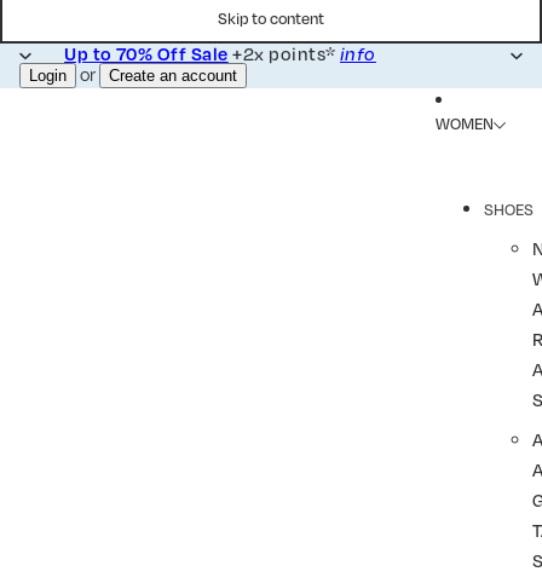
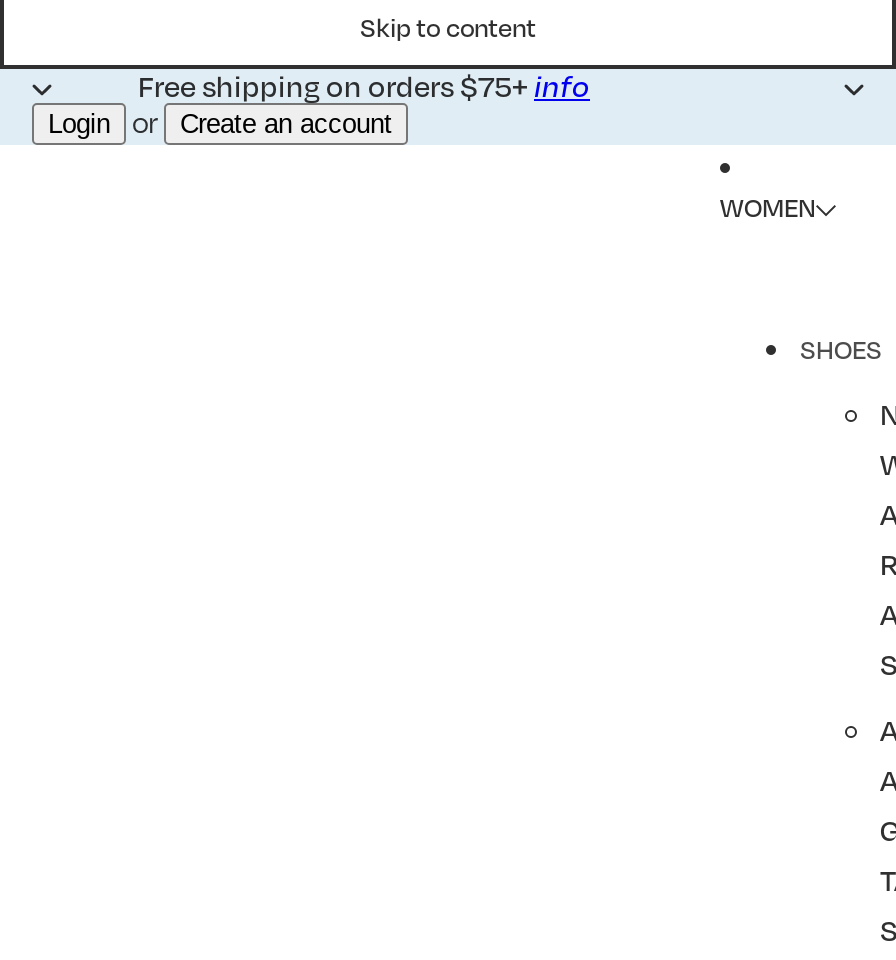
- Up to 70% Off Sale+2x points*info
+ Free shipping on orders $75+info
